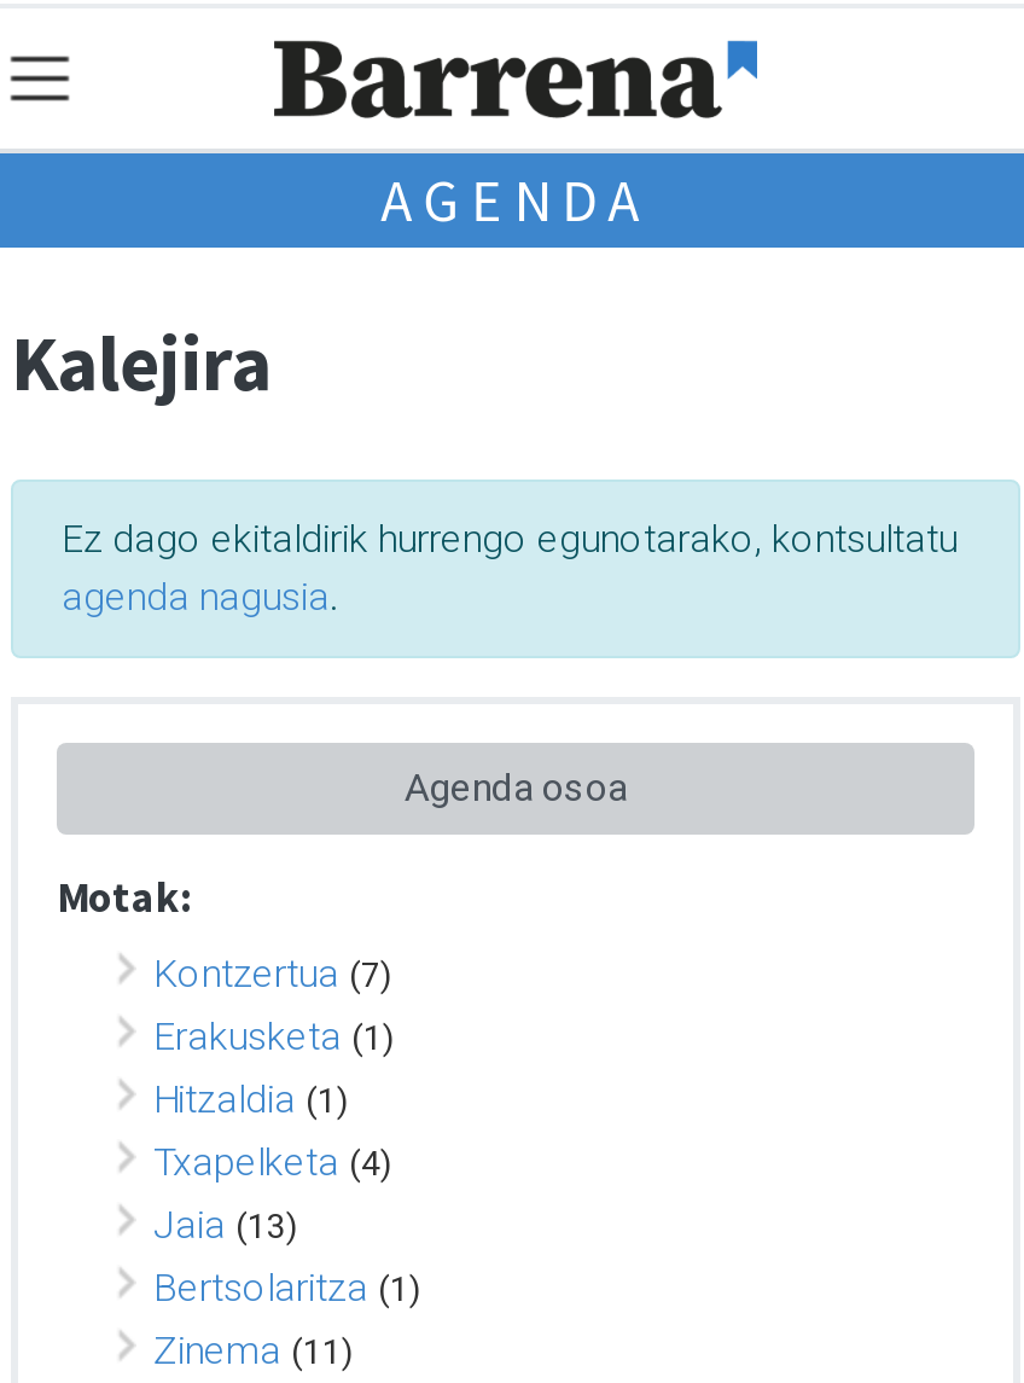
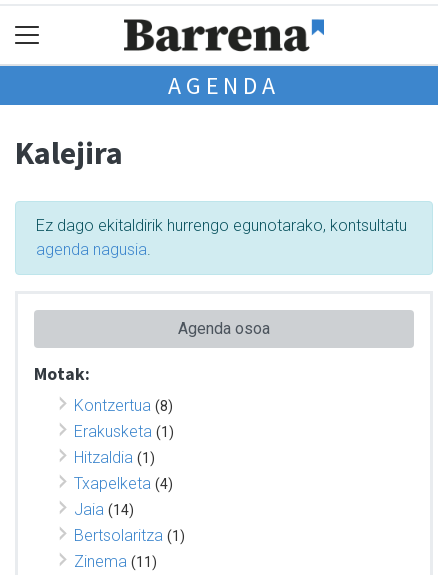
- Kontzertua (7)
+ Kontzertua (8)

- Jaia (13)
+ Jaia (14)
